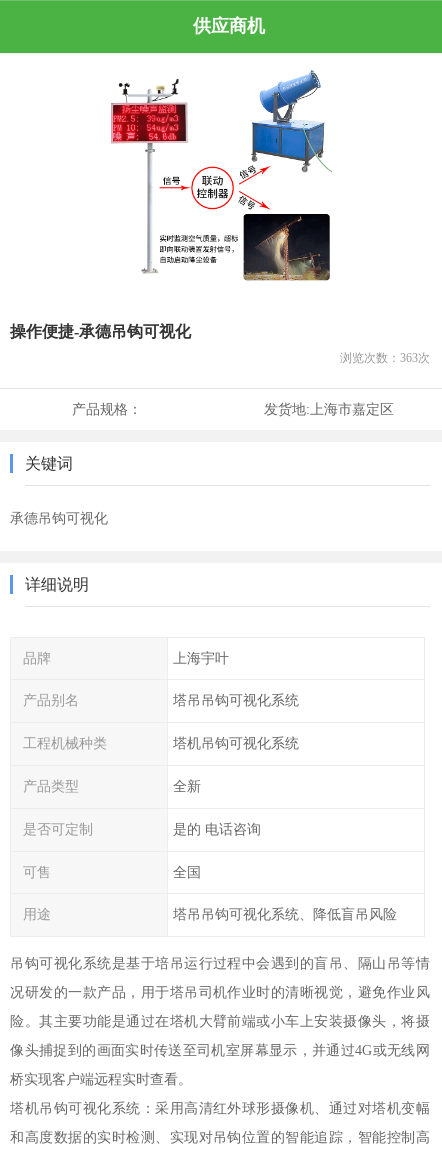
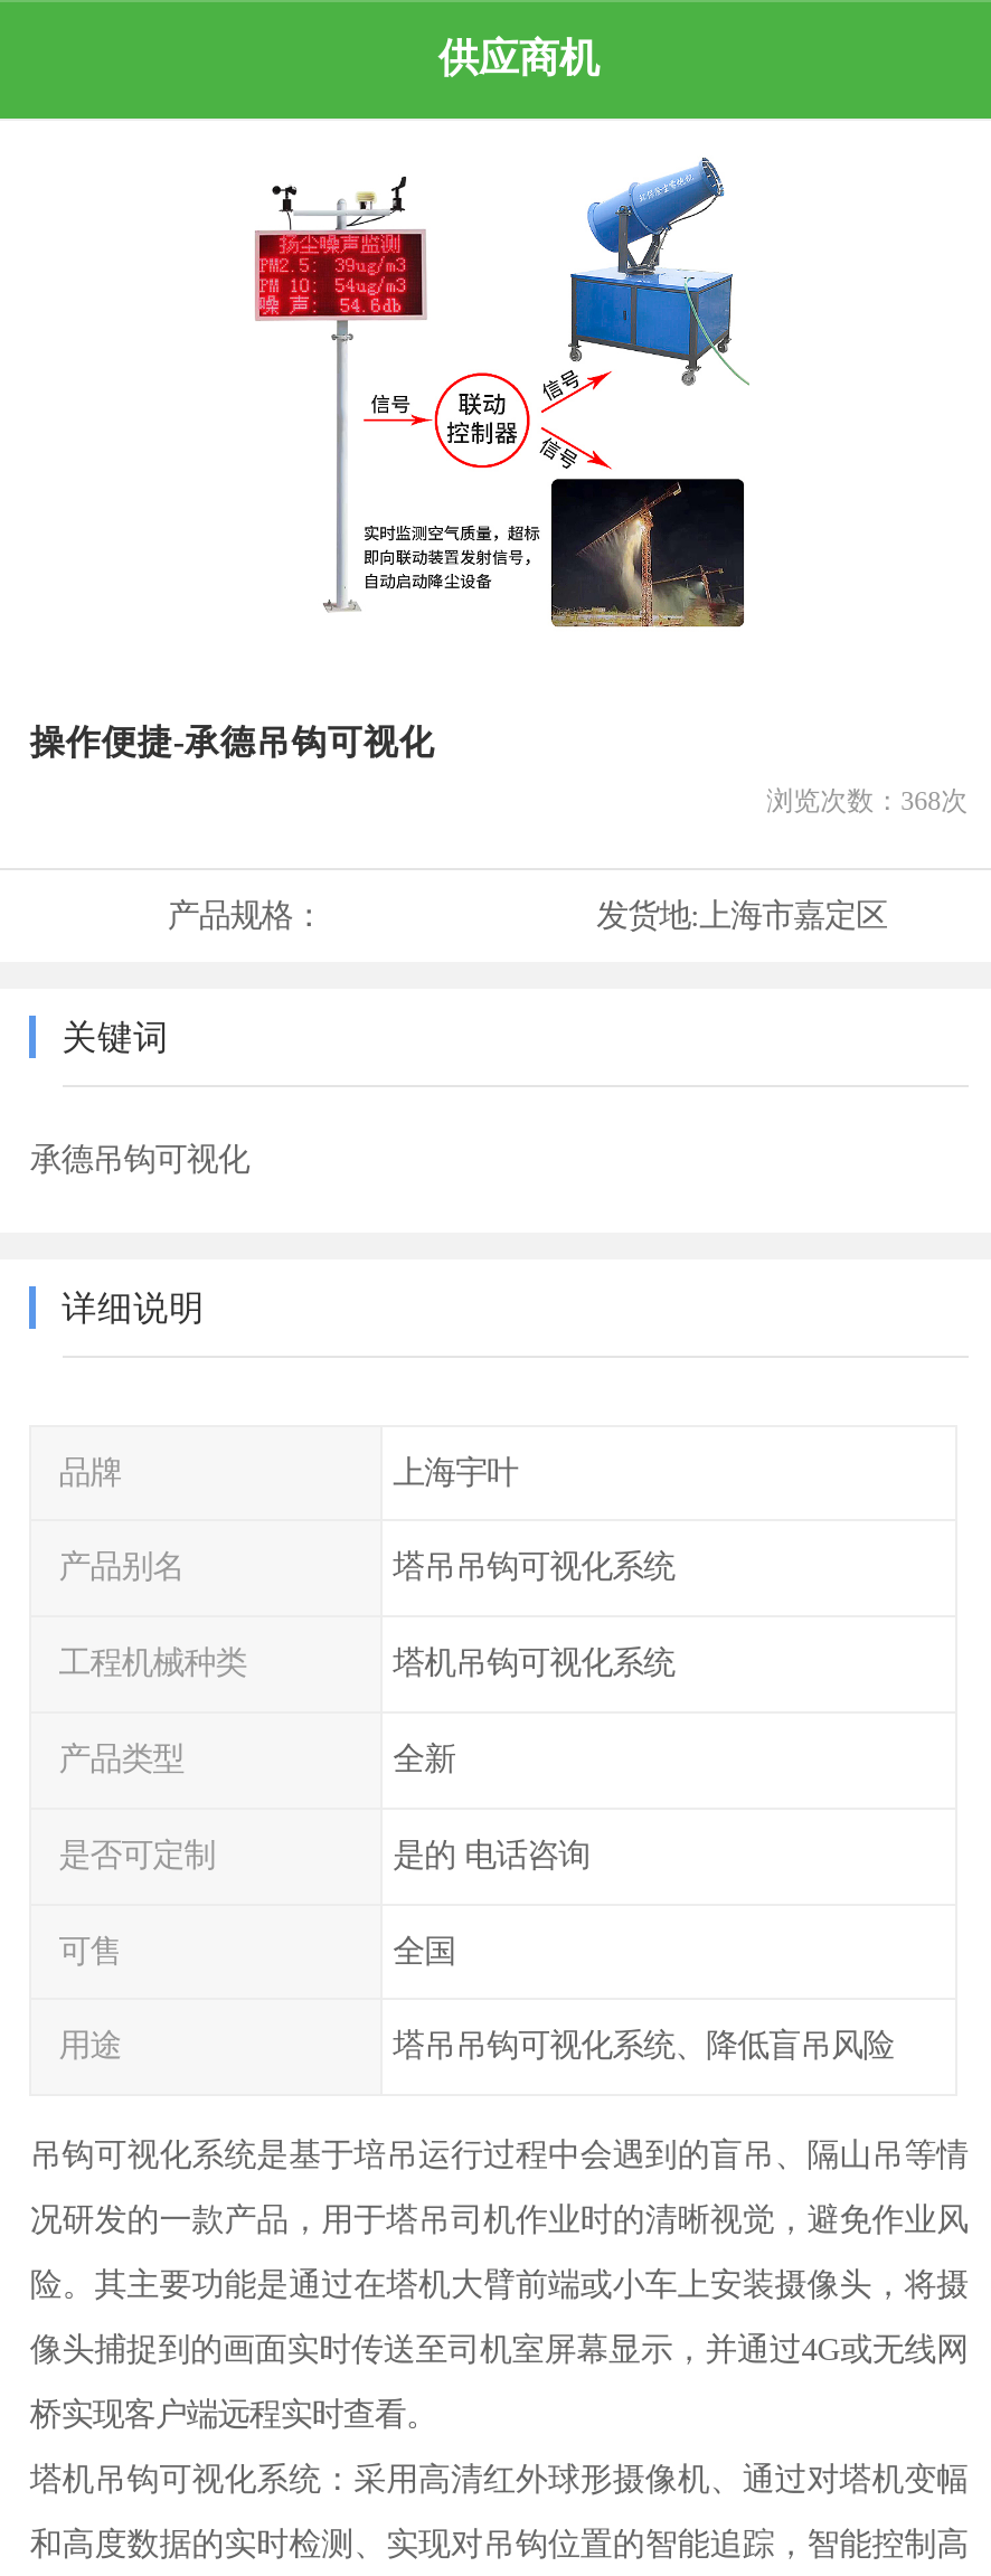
- 浏览次数：363次
+ 浏览次数：368次
